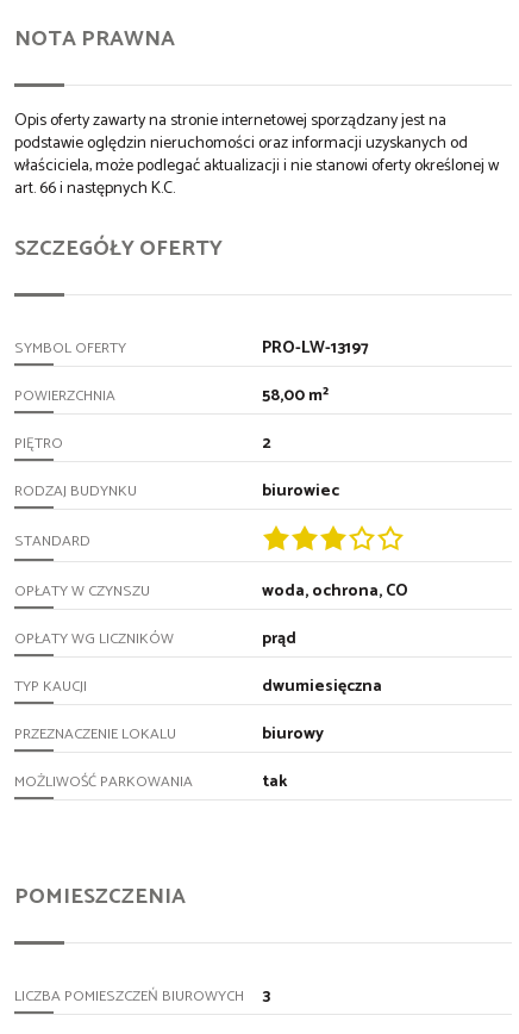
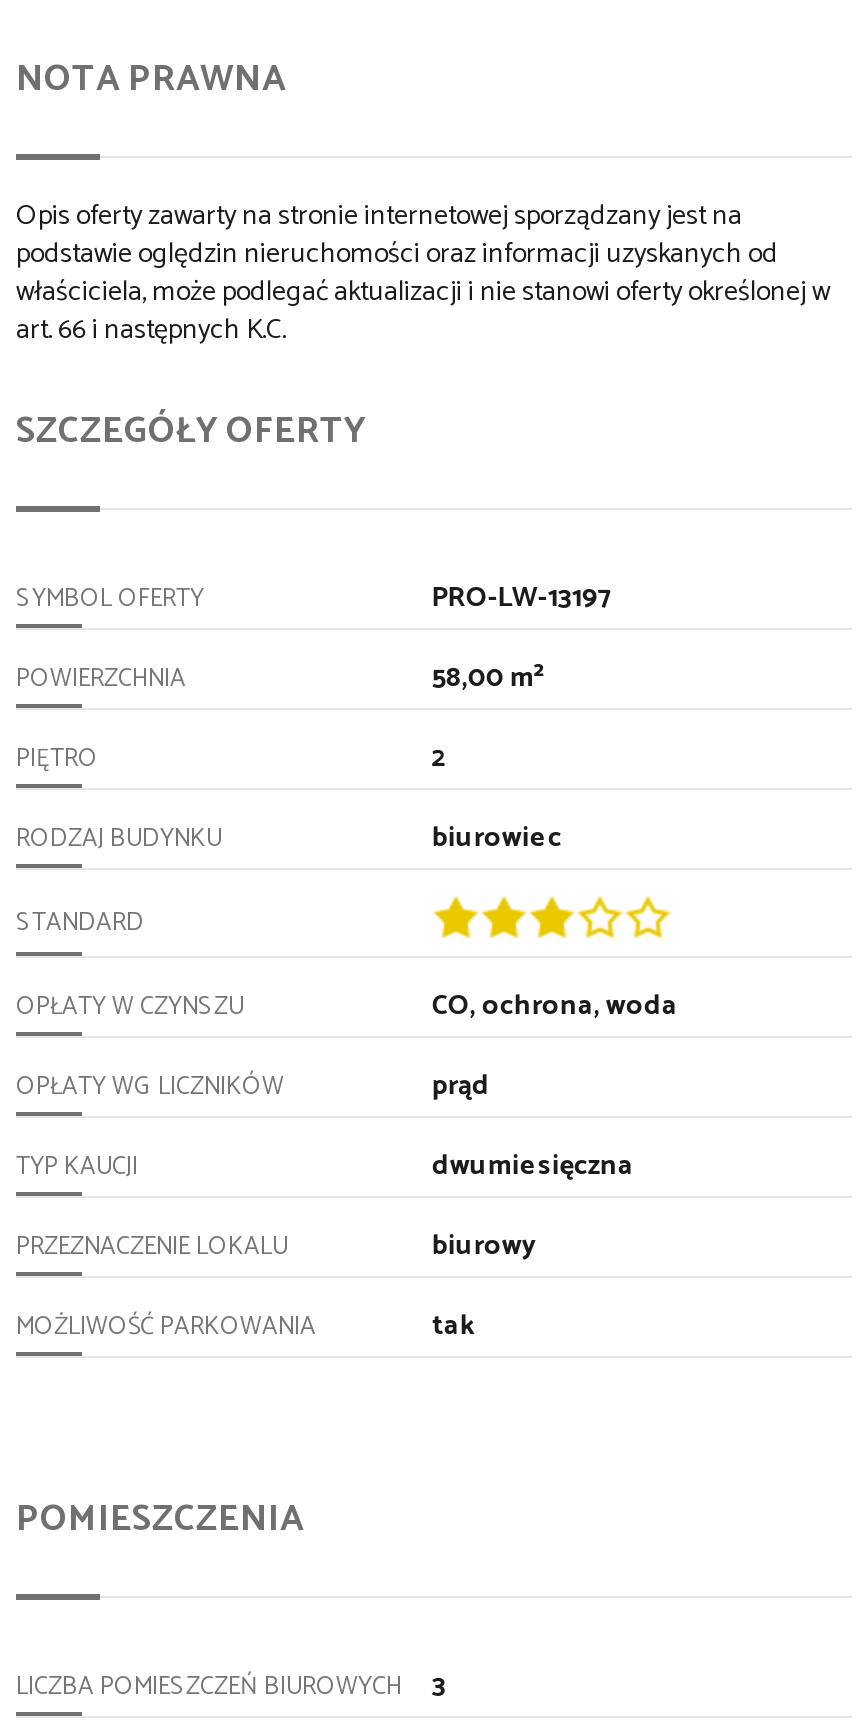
- woda, ochrona, CO
+ CO, ochrona, woda
